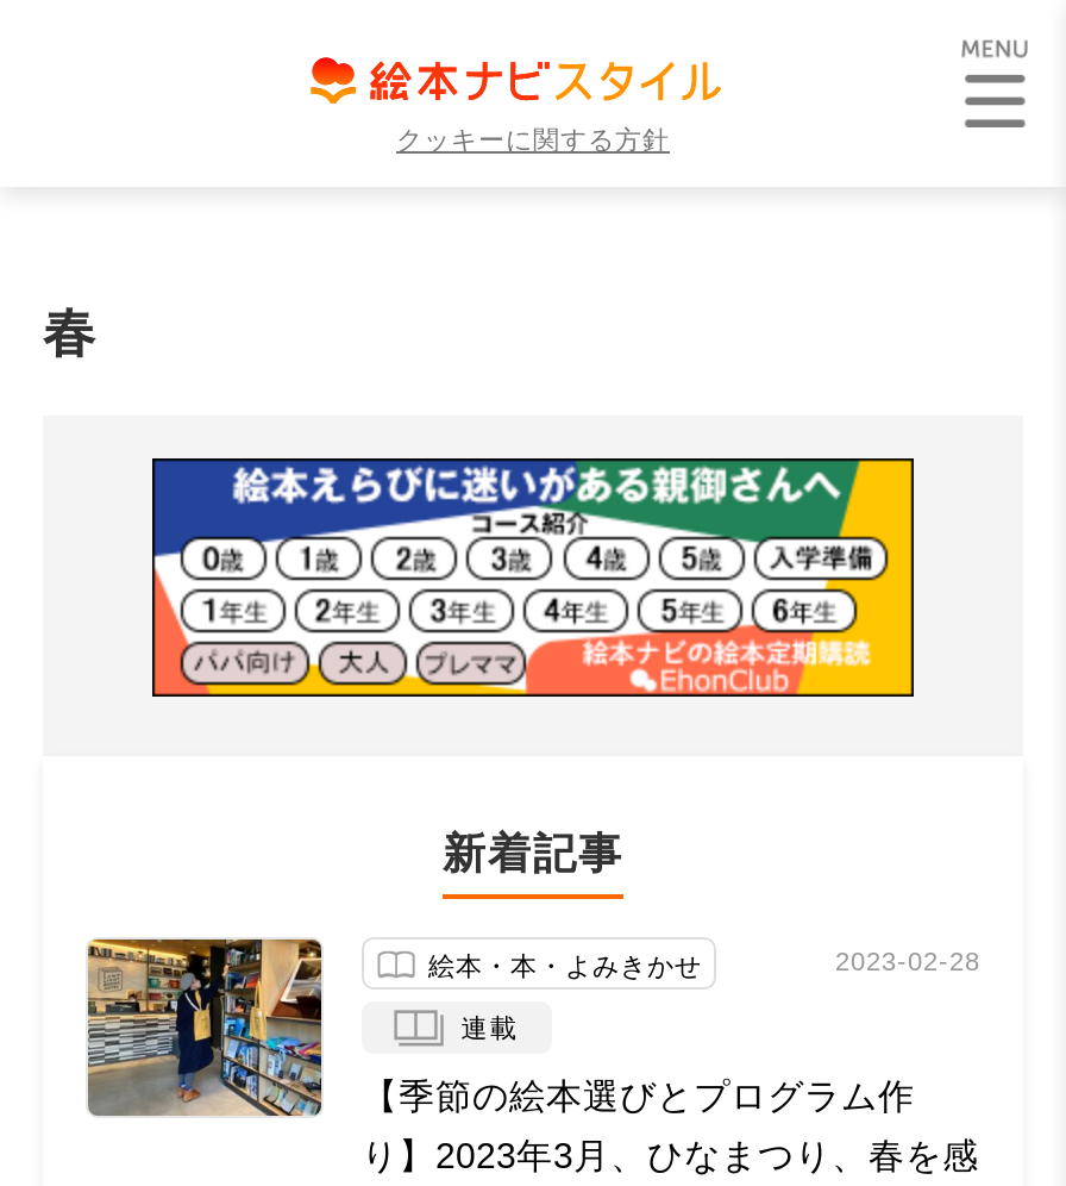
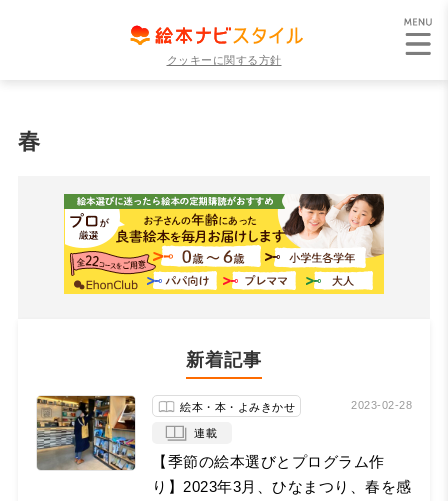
- [image]
+ [image]
